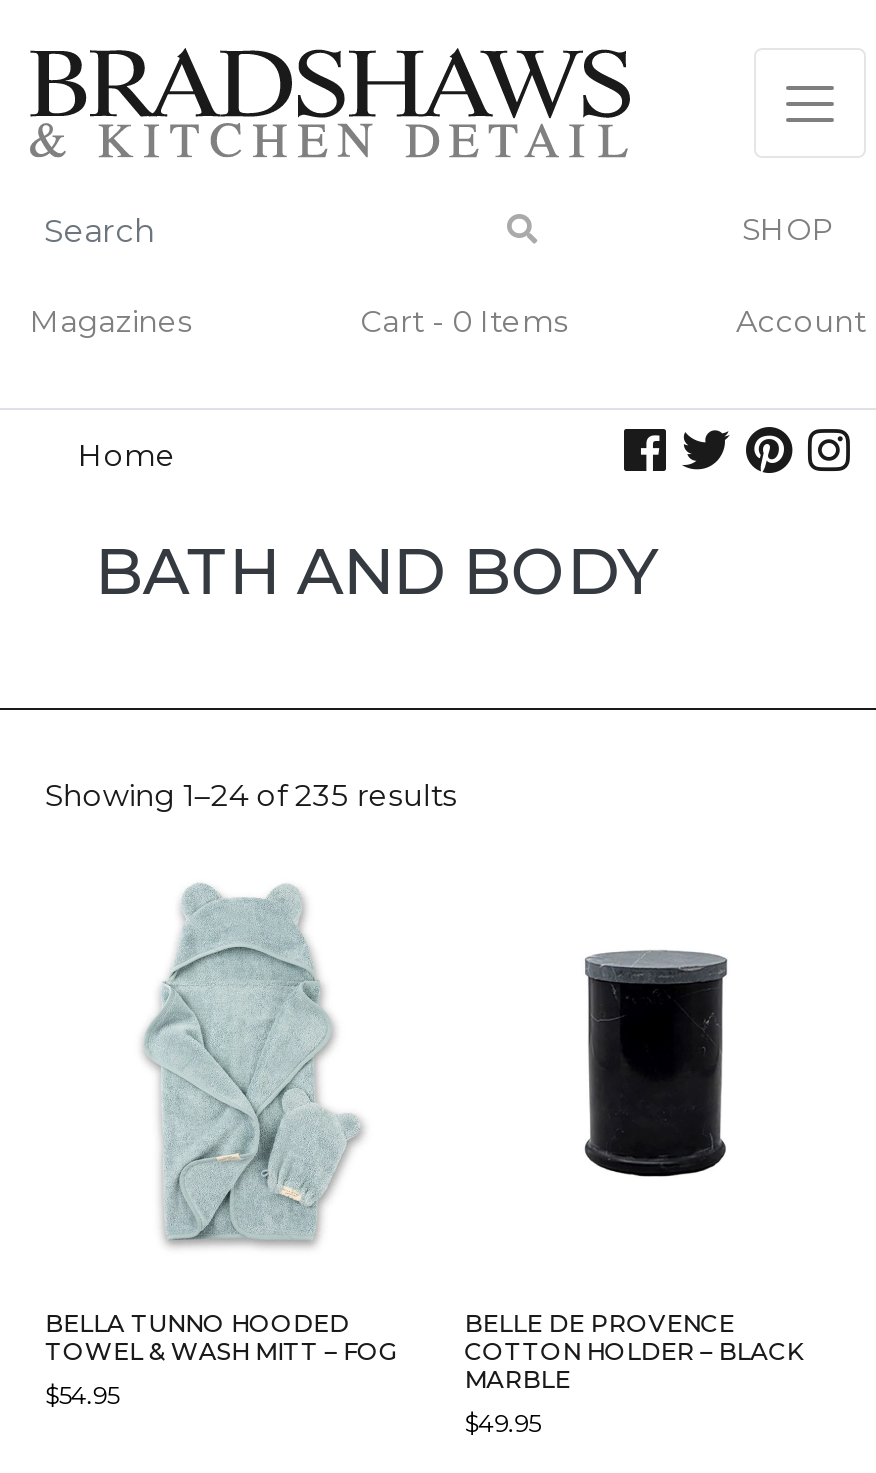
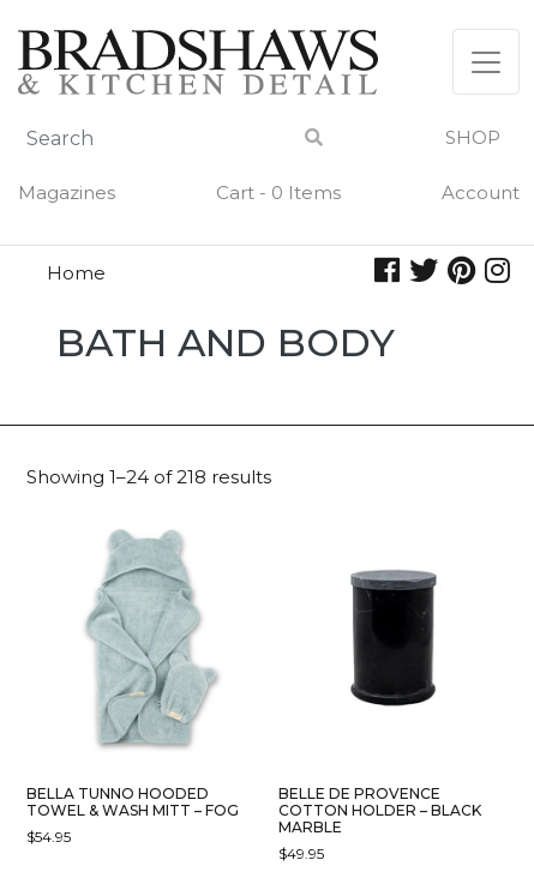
- Showing 1–24 of 235 results
+ Showing 1–24 of 218 results
